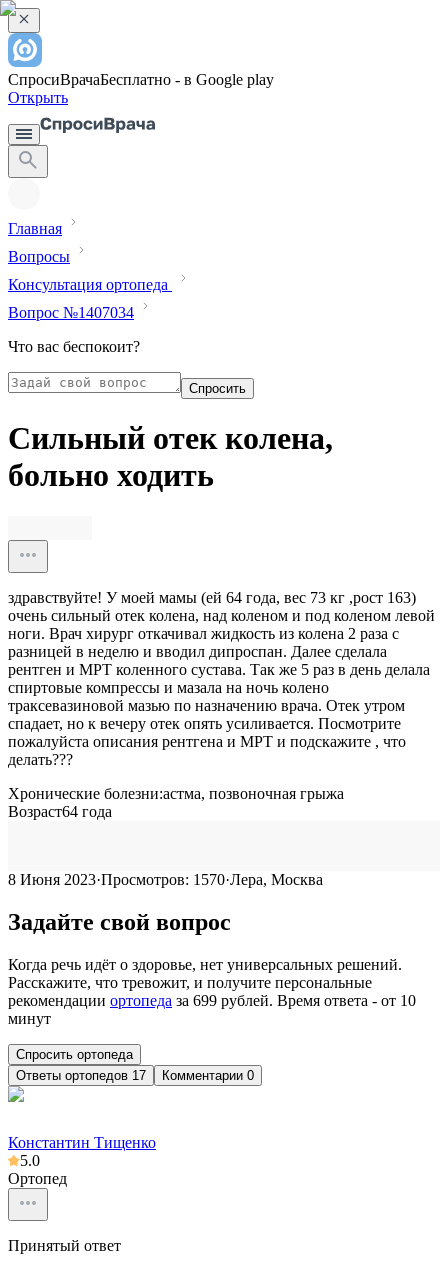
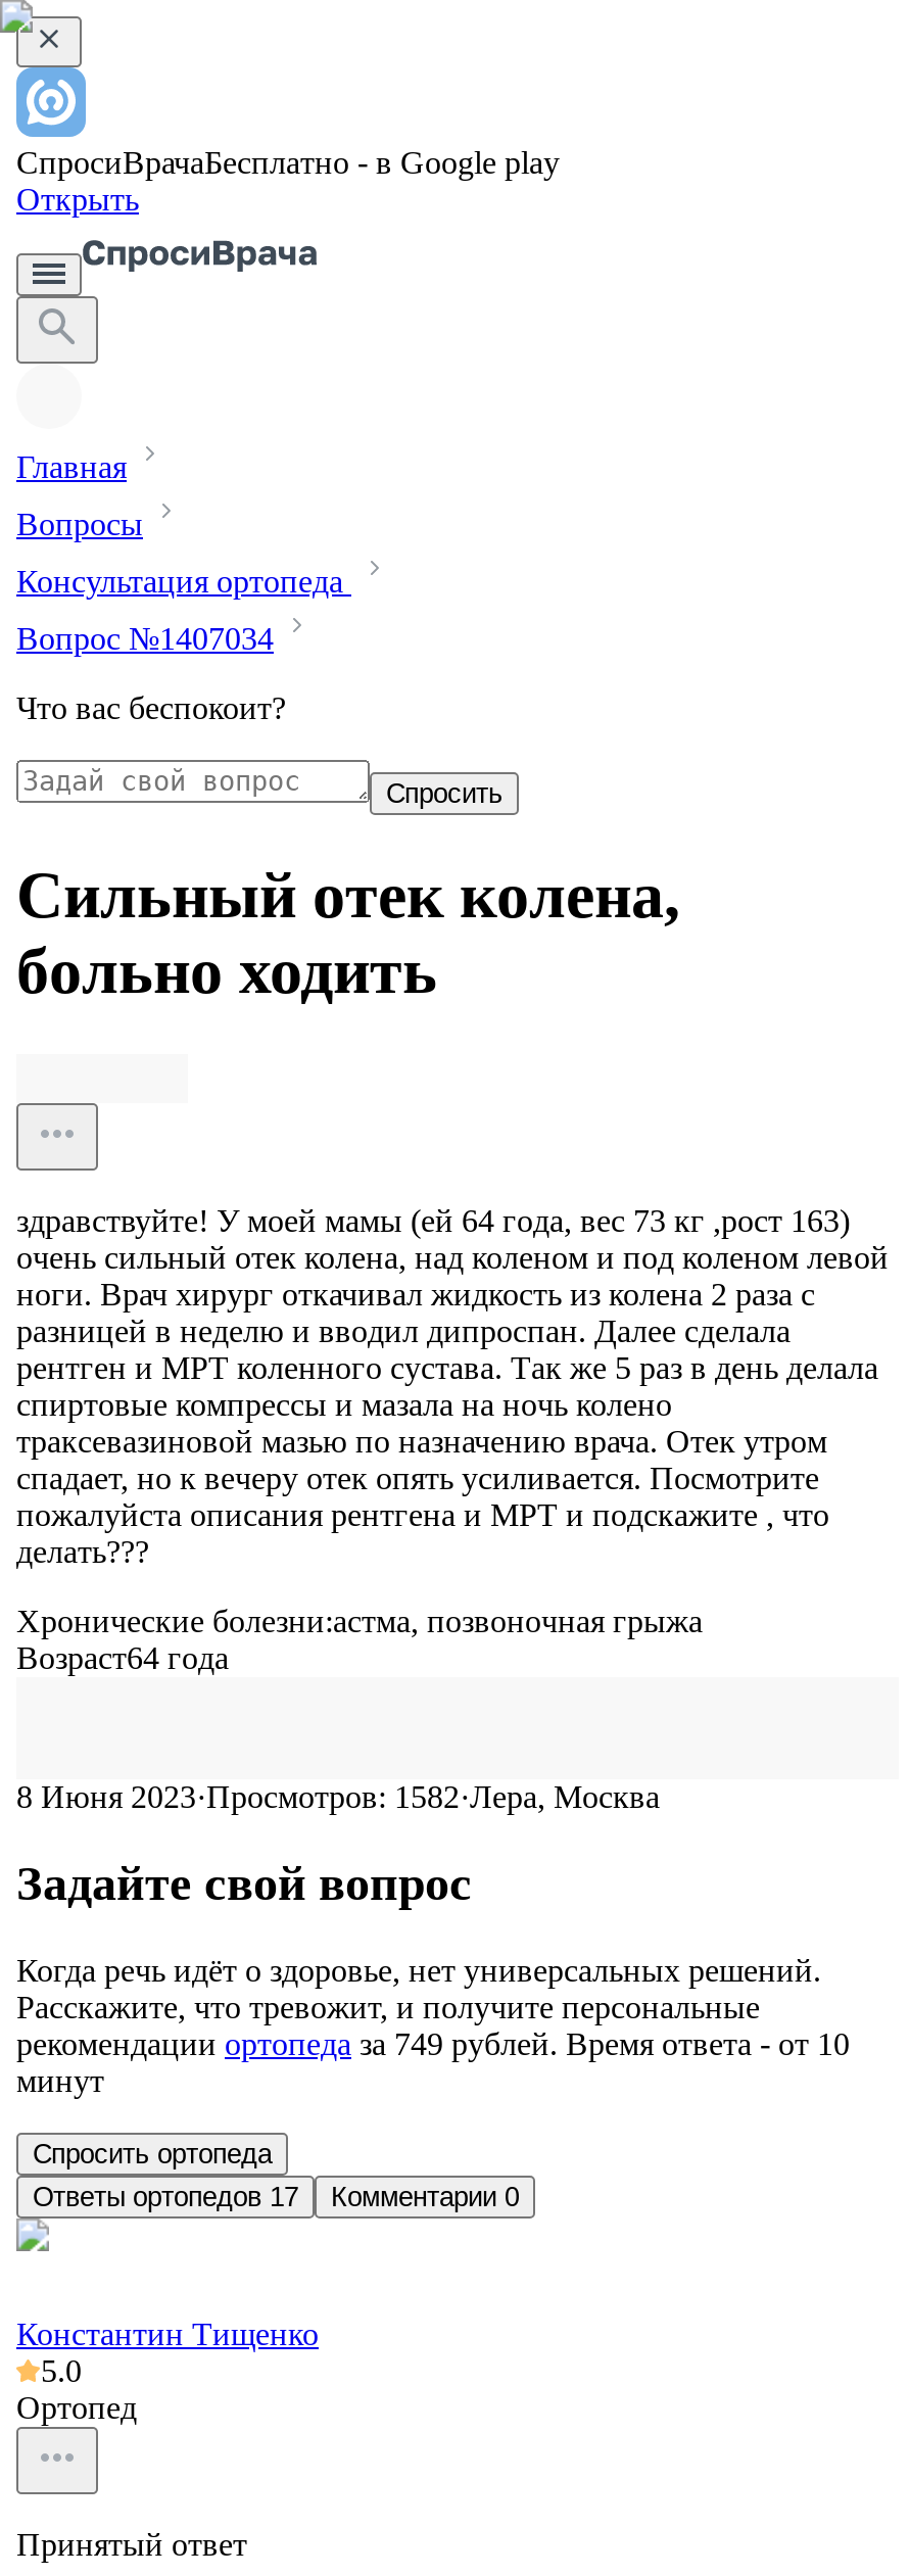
- 8 Июня 2023·Просмотров: 1570·Лера, Москва
+ 8 Июня 2023·Просмотров: 1582·Лера, Москва

- рекомендации ортопеда за 699 рублей. Время ответа - от 10
+ рекомендации ортопеда за 749 рублей. Время ответа - от 10
